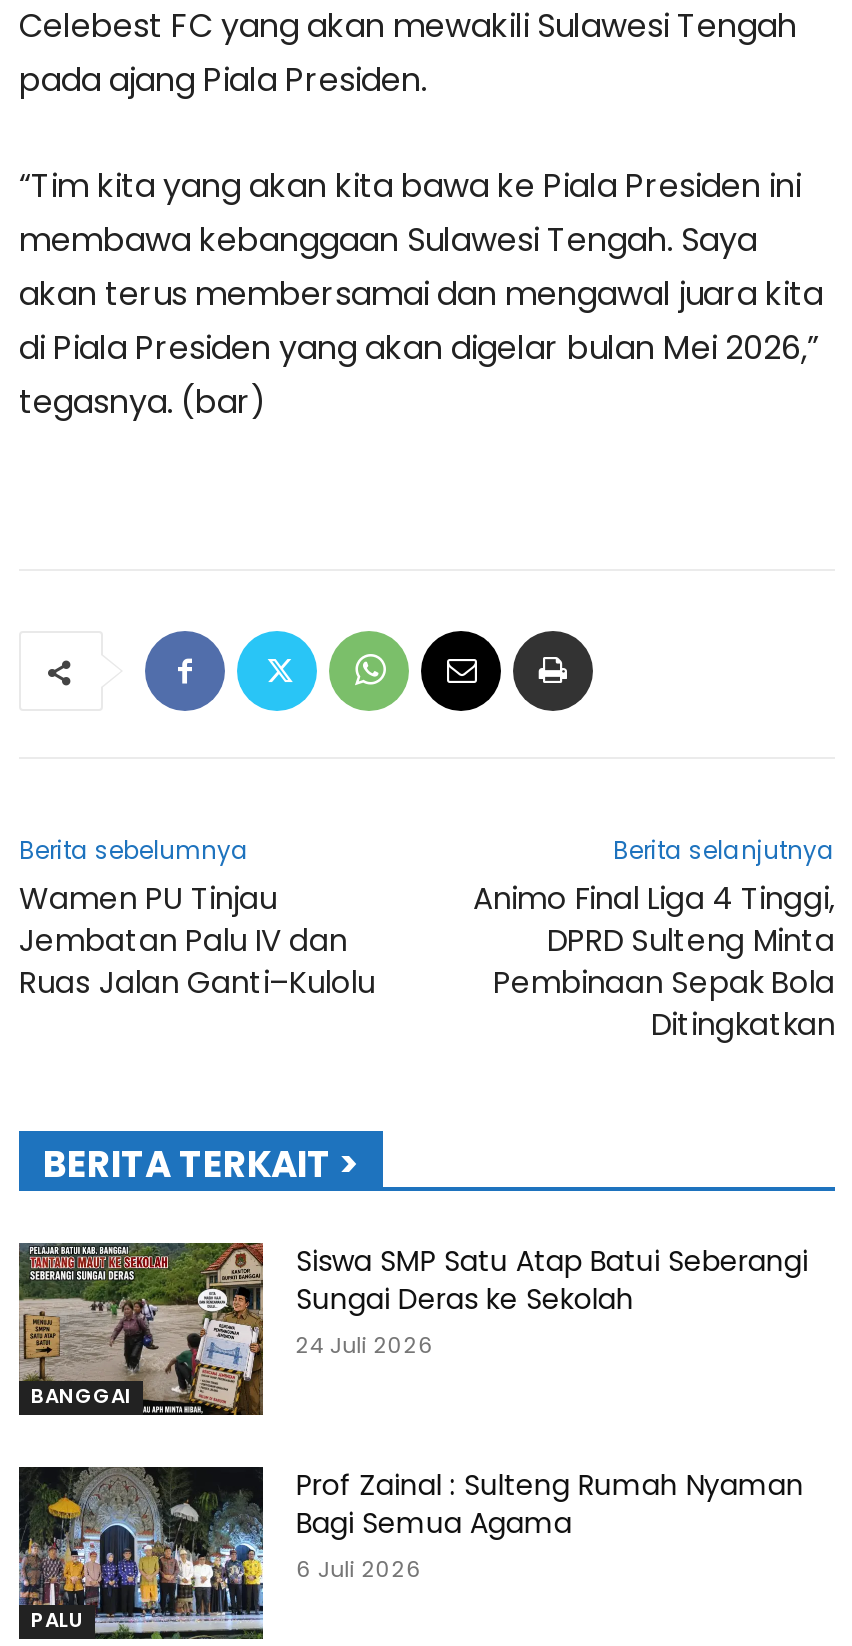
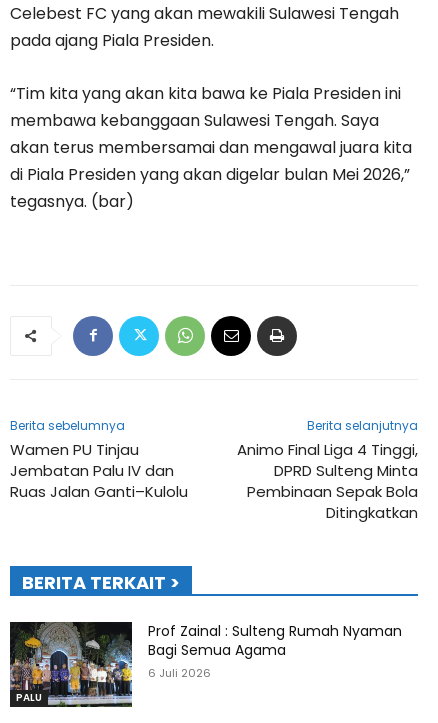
- [image]
- BANGGAI

- Siswa SMP Satu Atap Batui Seberangi
- Sungai Deras ke Sekolah
- 24 Juli 2026
